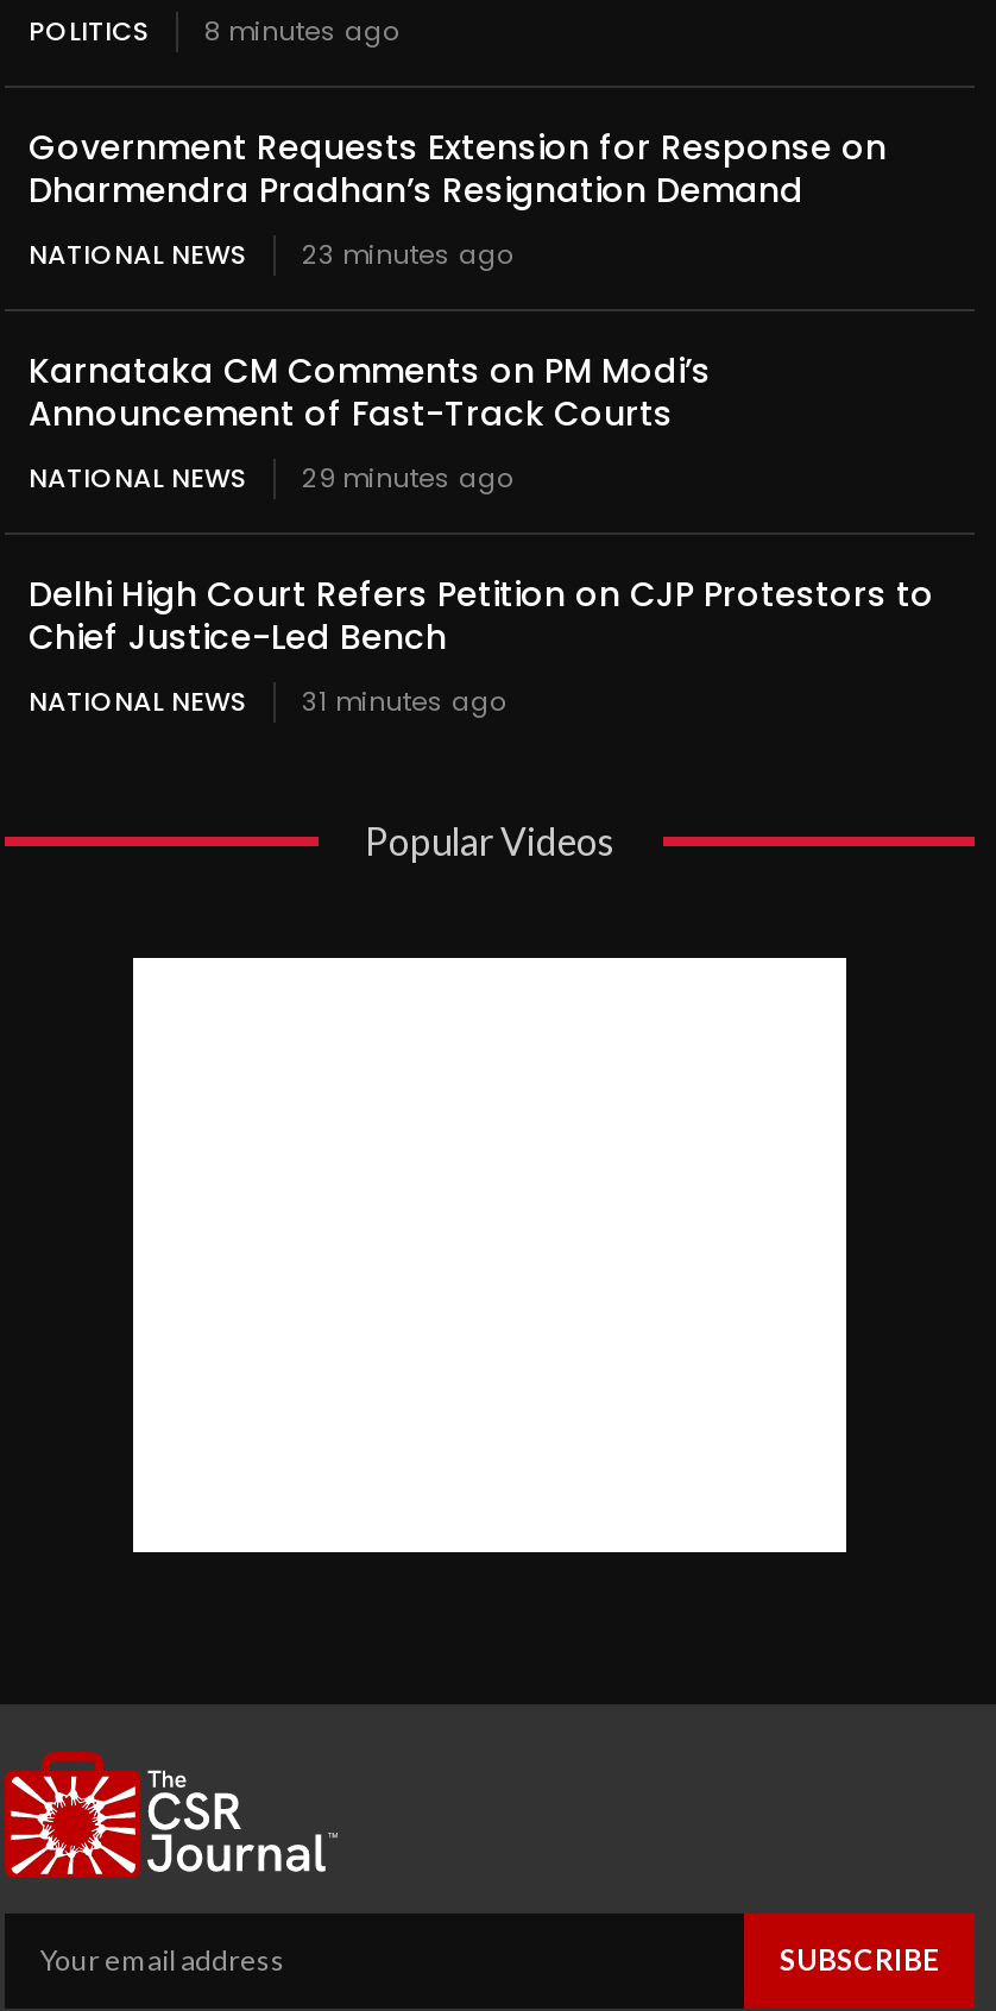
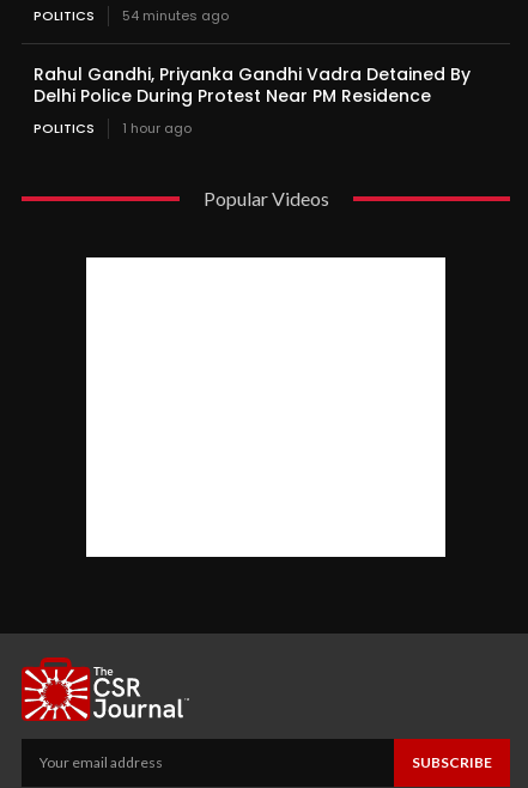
- 8 minutes ago
- Government Requests Extension for Response on
- Dharmendra Pradhan’s Resignation Demand
- NATIONAL NEWS
- 23 minutes ago
- Karnataka CM Comments on PM Modi’s
- Announcement of Fast-Track Courts
- NATIONAL NEWS
- 29 minutes ago
- Delhi High Court Refers Petition on CJP Protestors to
- Chief Justice-Led Bench
- NATIONAL NEWS
- 31 minutes ago
+ 54 minutes ago
+ Rahul Gandhi, Priyanka Gandhi Vadra Detained By
+ Delhi Police During Protest Near PM Residence
+ POLITICS
+ 1 hour ago
